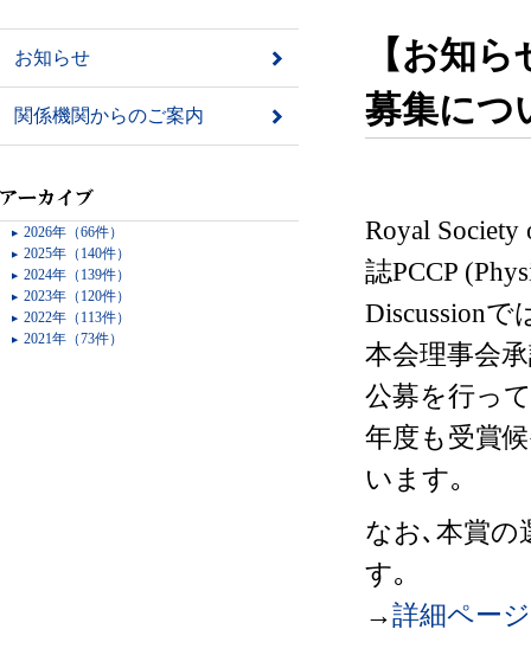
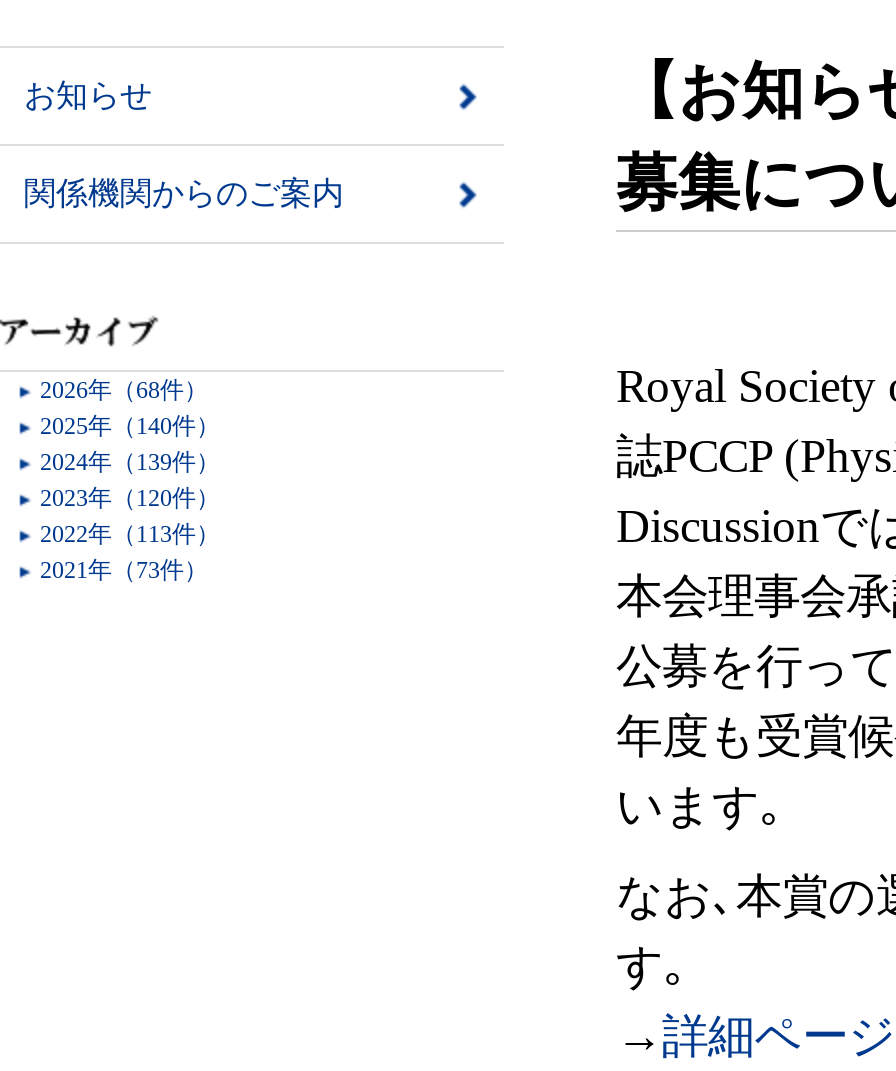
- 2026年（66件）
+ 2026年（68件）
